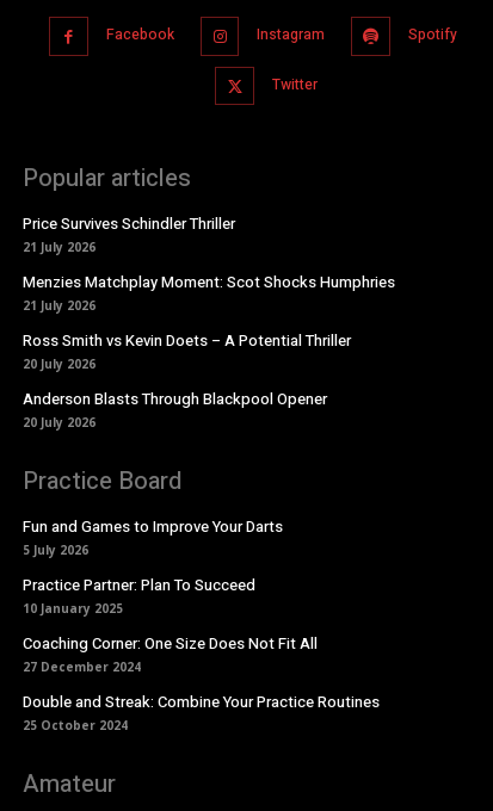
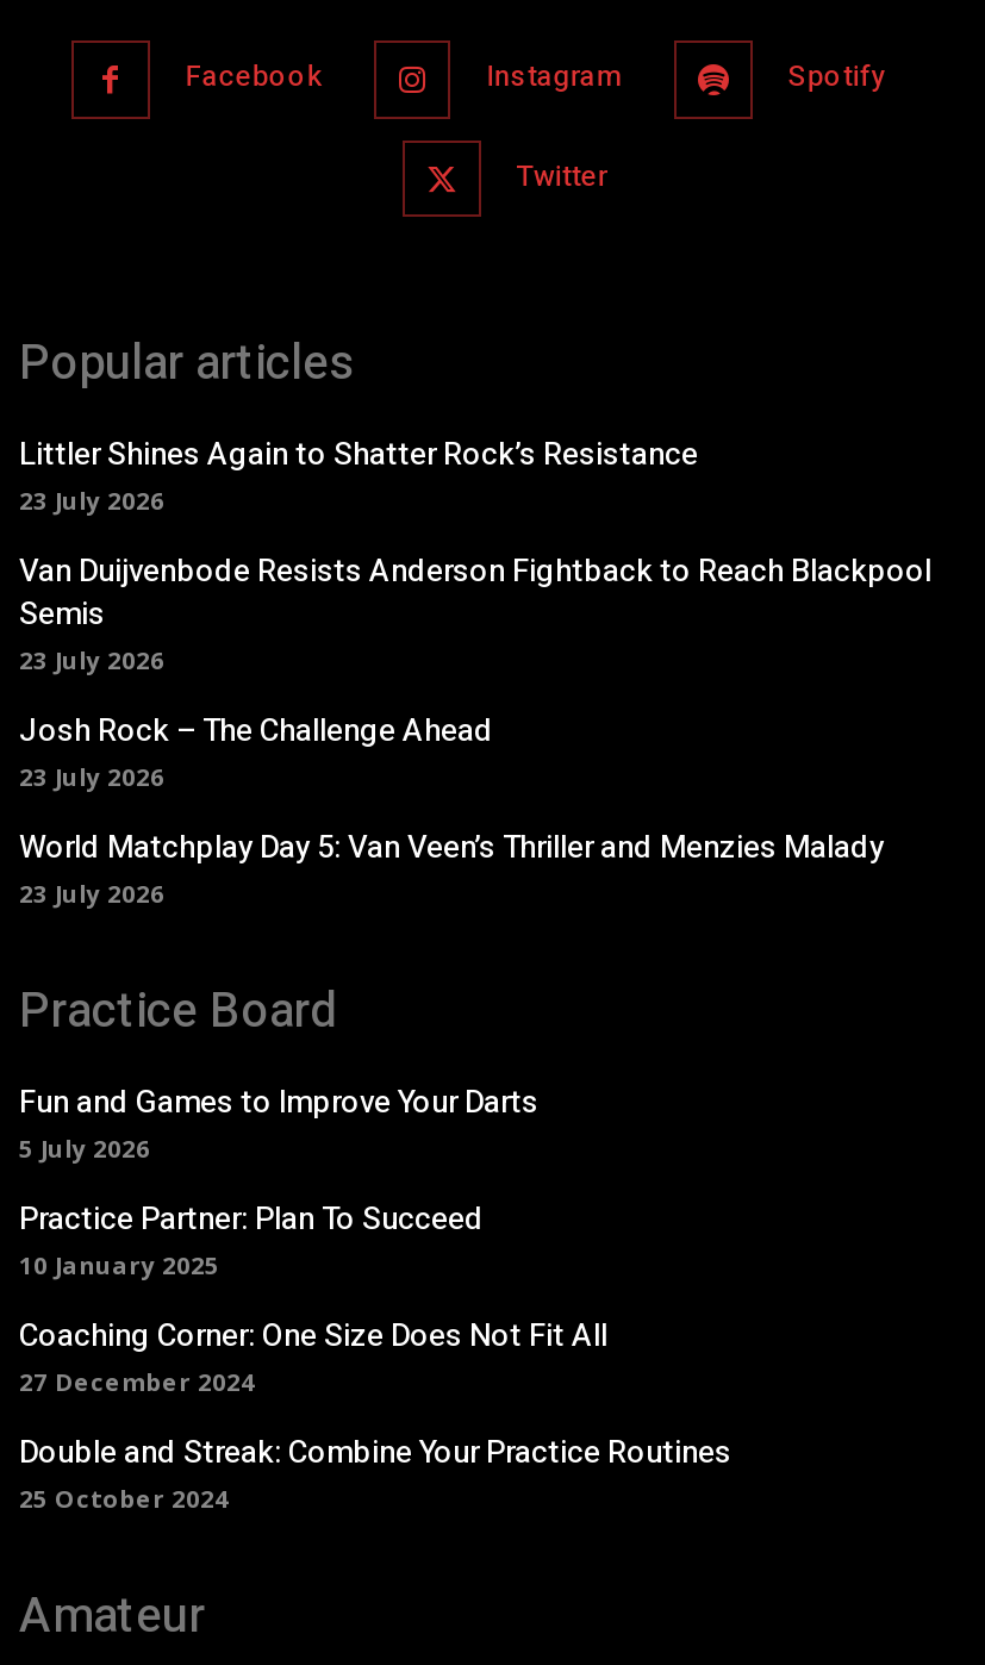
- Price Survives Schindler Thriller
- 21 July 2026
+ Littler Shines Again to Shatter Rock’s Resistance
+ 23 July 2026

- Menzies Matchplay Moment: Scot Shocks Humphries
- 21 July 2026
+ Van Duijvenbode Resists Anderson Fightback to Reach Blackpool
+ Semis
+ 23 July 2026

- Ross Smith vs Kevin Doets – A Potential Thriller
- 20 July 2026
+ Josh Rock – The Challenge Ahead
+ 23 July 2026

- Anderson Blasts Through Blackpool Opener
- 20 July 2026
+ World Matchplay Day 5: Van Veen’s Thriller and Menzies Malady
+ 23 July 2026
